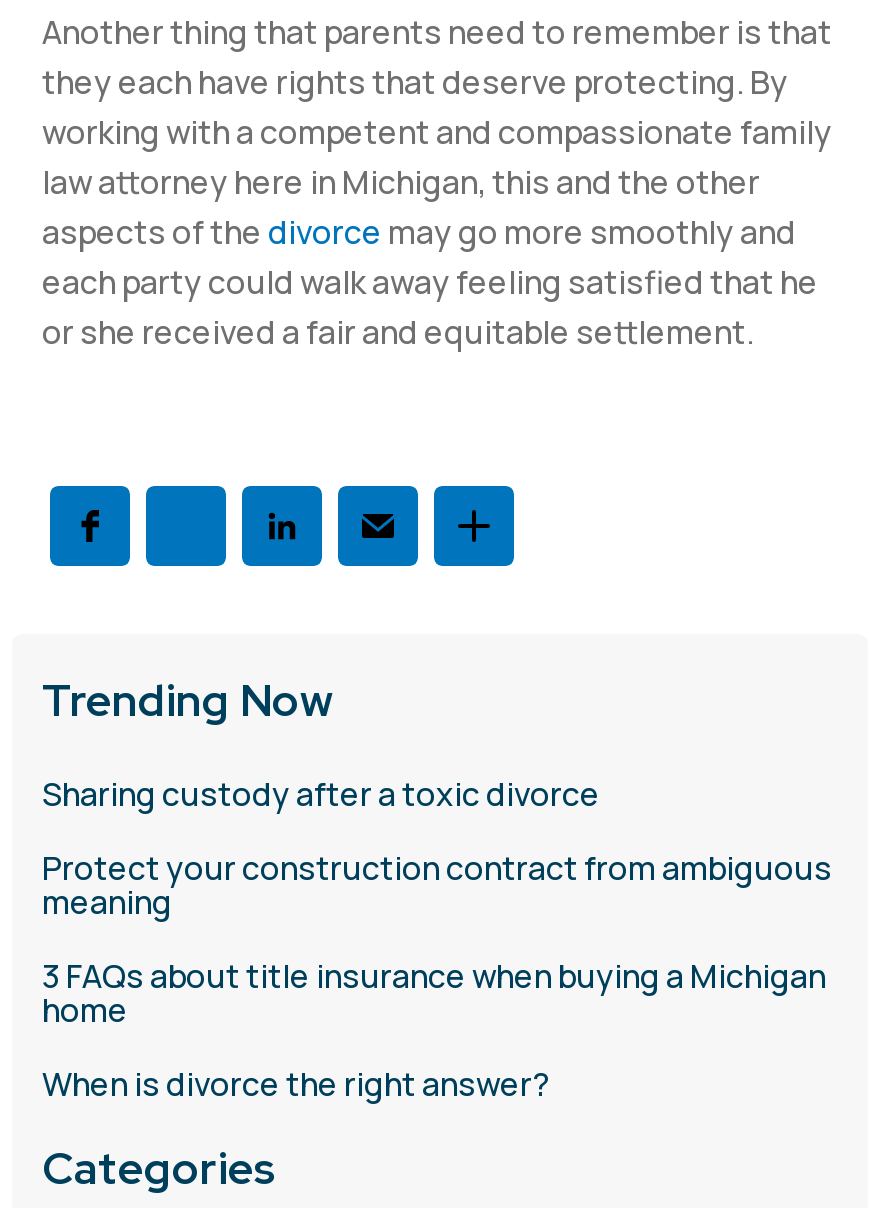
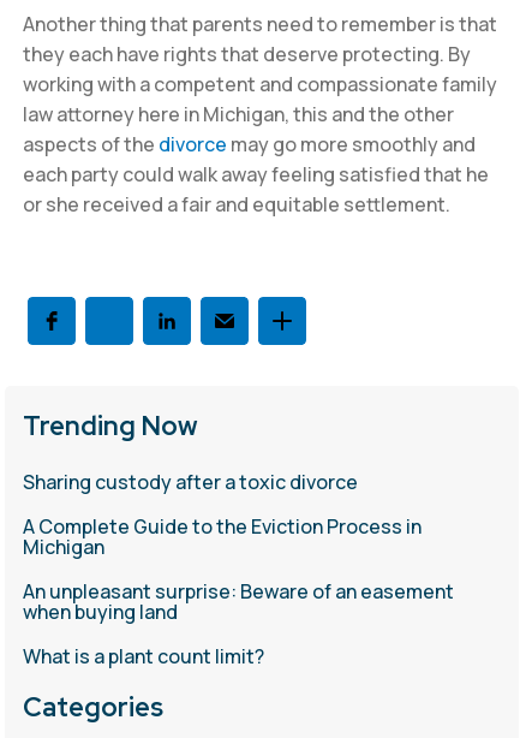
- Protect your construction contract from ambiguous
- meaning
+ A Complete Guide to the Eviction Process in
+ Michigan

- 3 FAQs about title insurance when buying a Michigan
- home
+ An unpleasant surprise: Beware of an easement
+ when buying land

- When is divorce the right answer?
+ What is a plant count limit?
